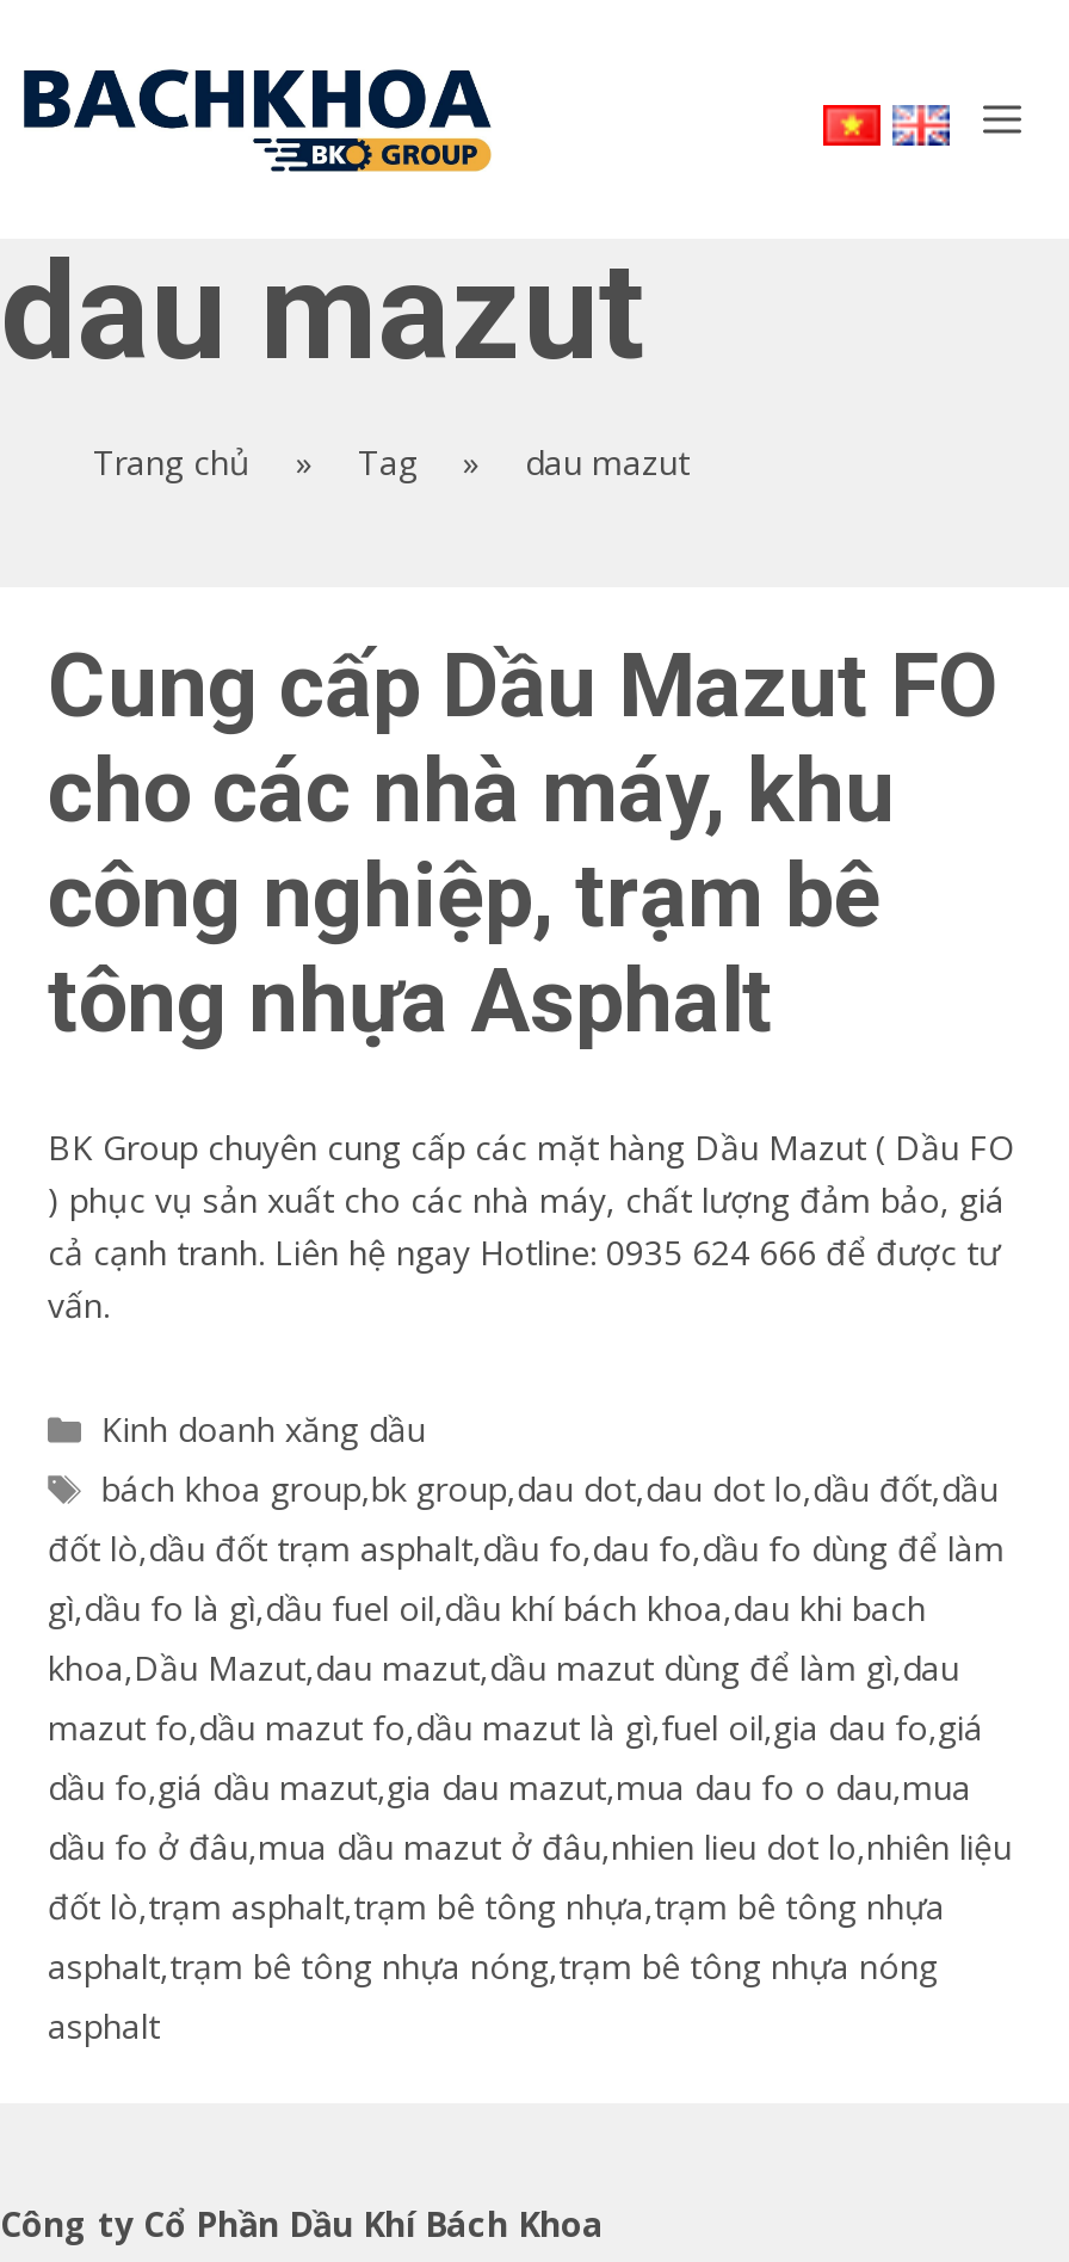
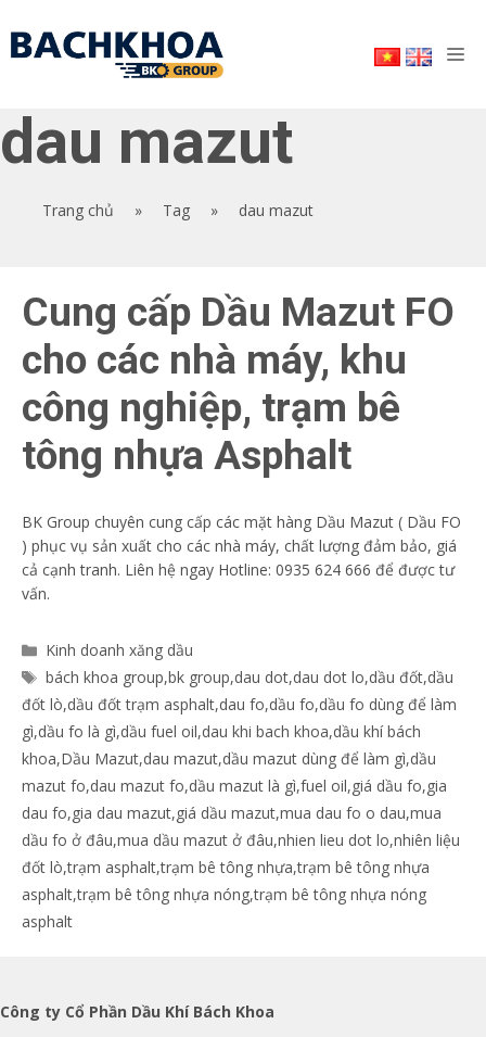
- đốt lò,dầu đốt trạm asphalt,dầu fo,dau fo,dầu fo dùng để làm
+ đốt lò,dầu đốt trạm asphalt,dau fo,dầu fo,dầu fo dùng để làm

- gì,dầu fo là gì,dầu fuel oil,dầu khí bách khoa,dau khi bach
+ gì,dầu fo là gì,dầu fuel oil,dau khi bach khoa,dầu khí bách

- khoa,Dầu Mazut,dau mazut,dầu mazut dùng để làm gì,dau
+ khoa,Dầu Mazut,dau mazut,dầu mazut dùng để làm gì,dầu

- mazut fo,dầu mazut fo,dầu mazut là gì,fuel oil,gia dau fo,giá
+ mazut fo,dau mazut fo,dầu mazut là gì,fuel oil,giá dầu fo,gia

- dầu fo,giá dầu mazut,gia dau mazut,mua dau fo o dau,mua
+ dau fo,gia dau mazut,giá dầu mazut,mua dau fo o dau,mua
